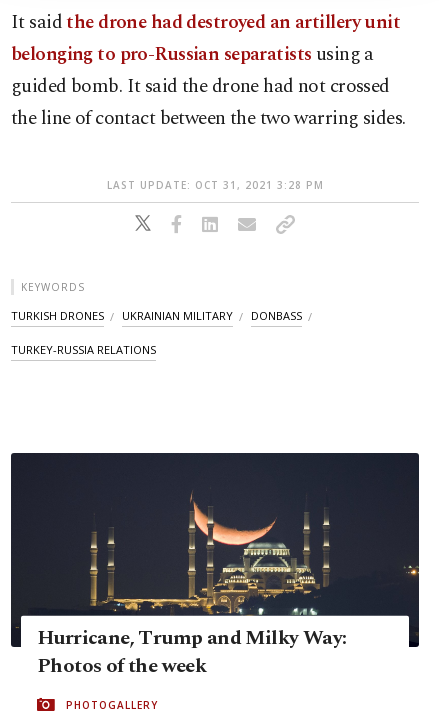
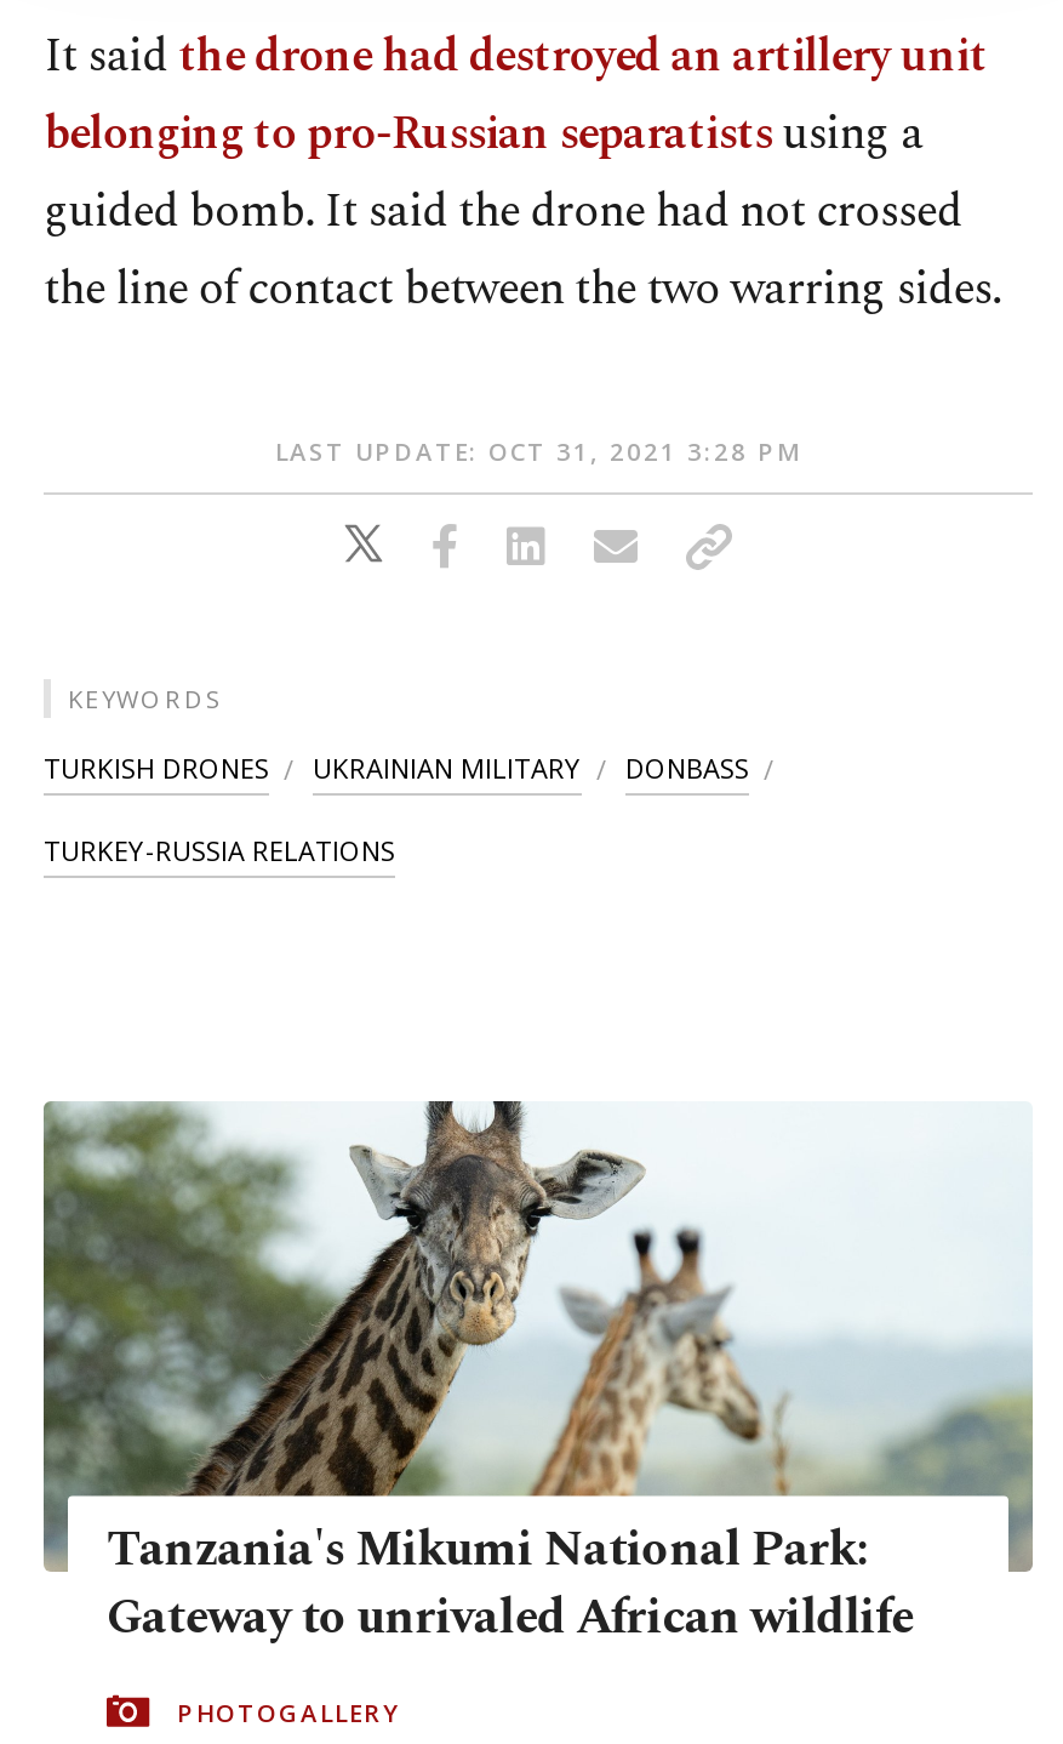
- [image]
- Hurricane, Trump and Milky Way:
- Photos of the week
+ [image]
+ Tanzania's Mikumi National Park:
+ Gateway to unrivaled African wildlife
